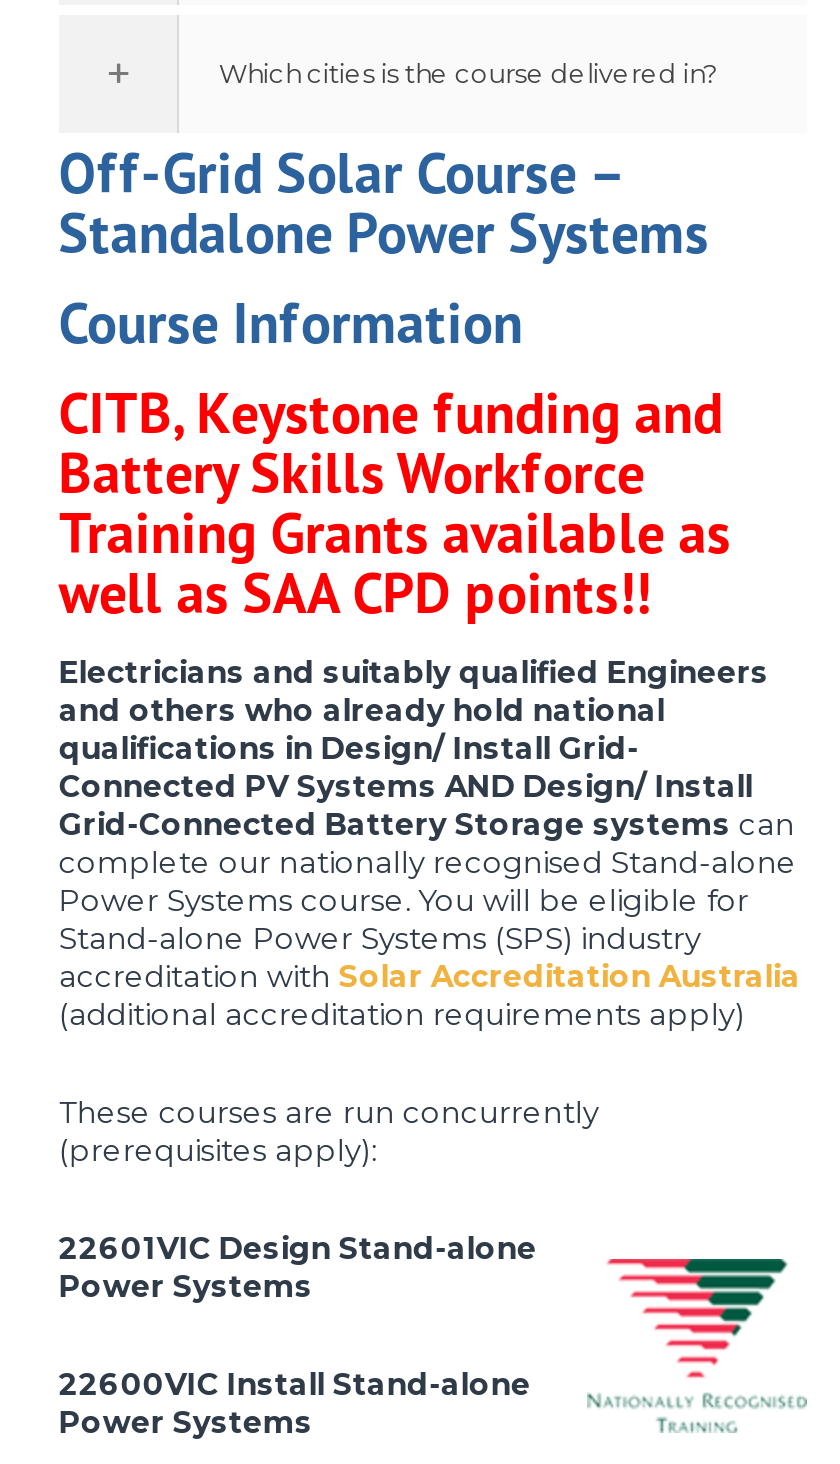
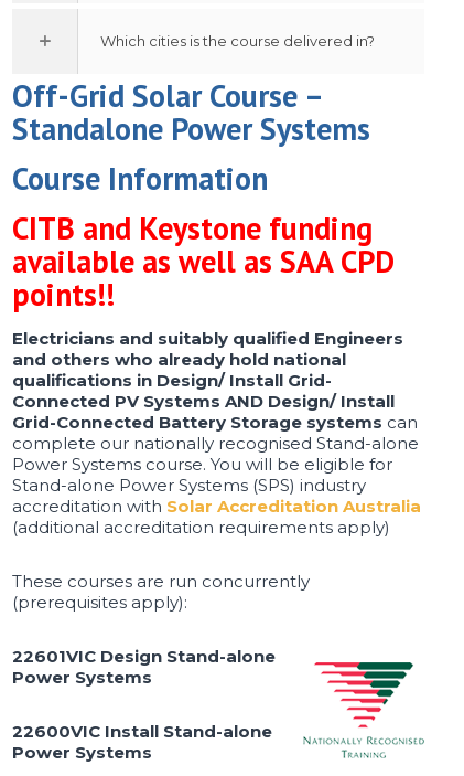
- CITB, Keystone funding and
- Battery Skills Workforce
- Training Grantsavailable as
- well as SAA CPD points!!
+ CITB and Keystone funding
+ available as well as SAA CPD
+ points!!
